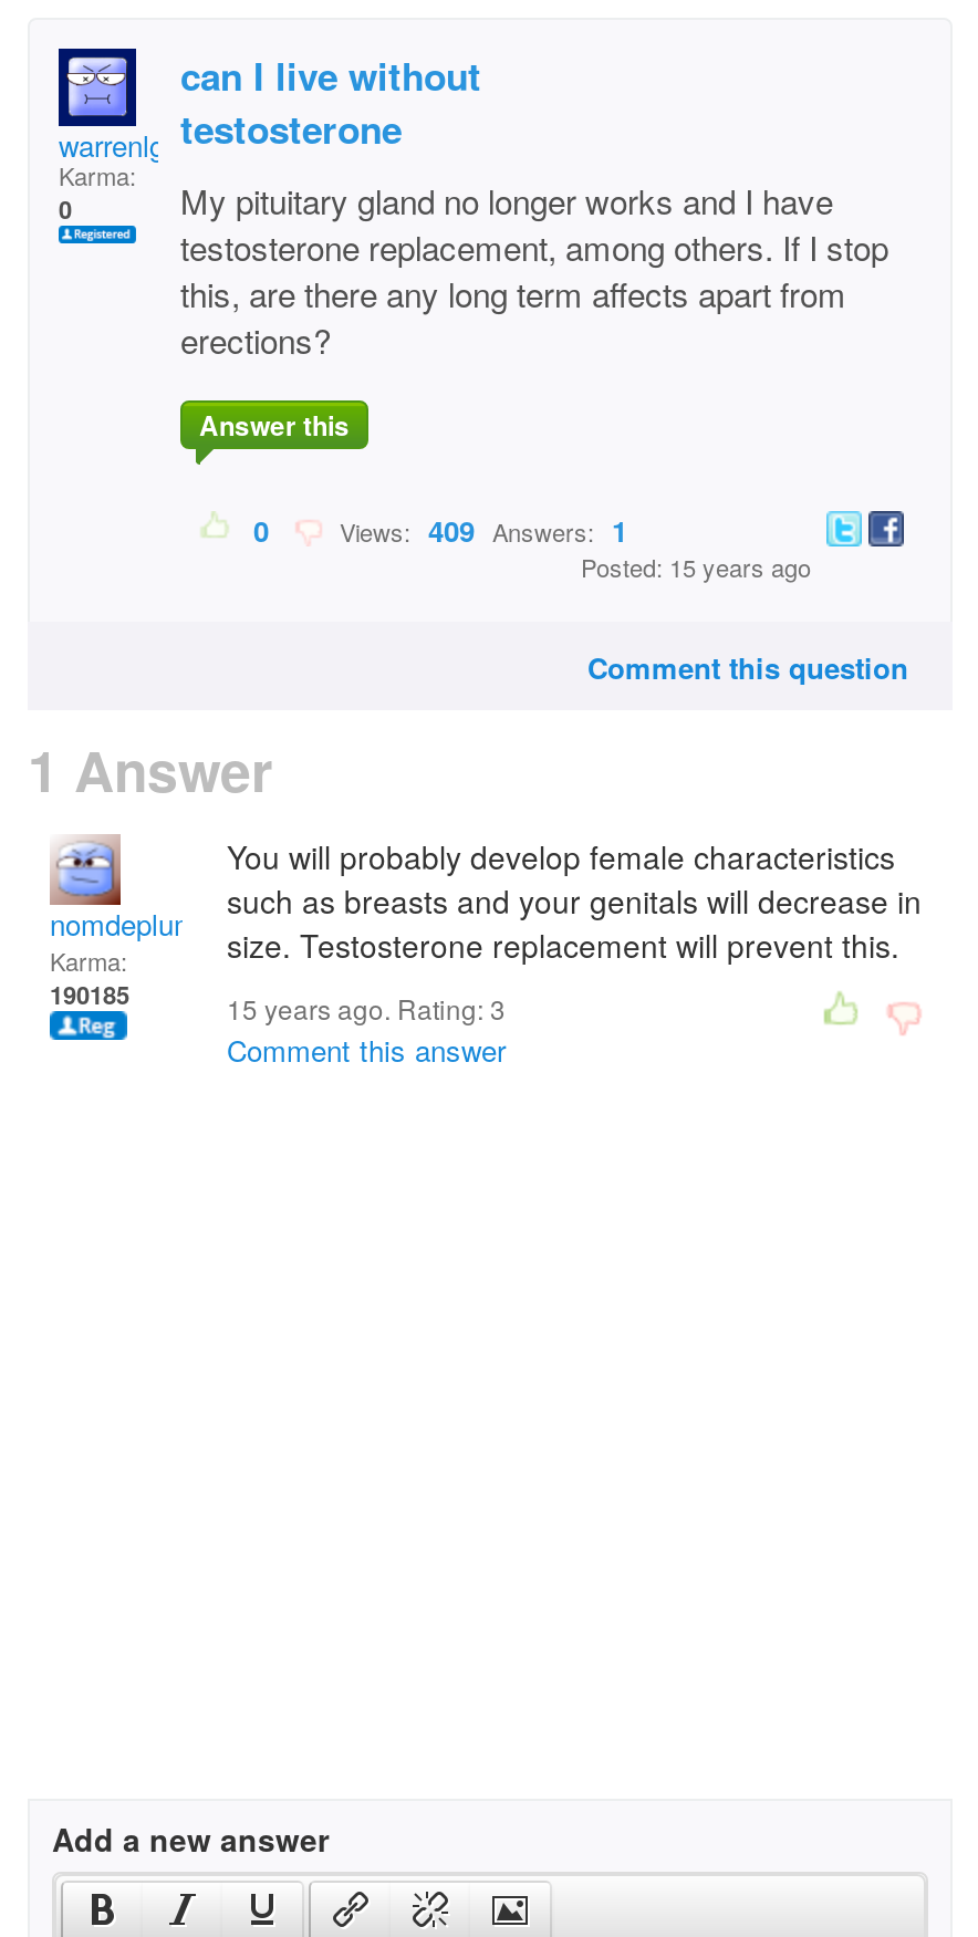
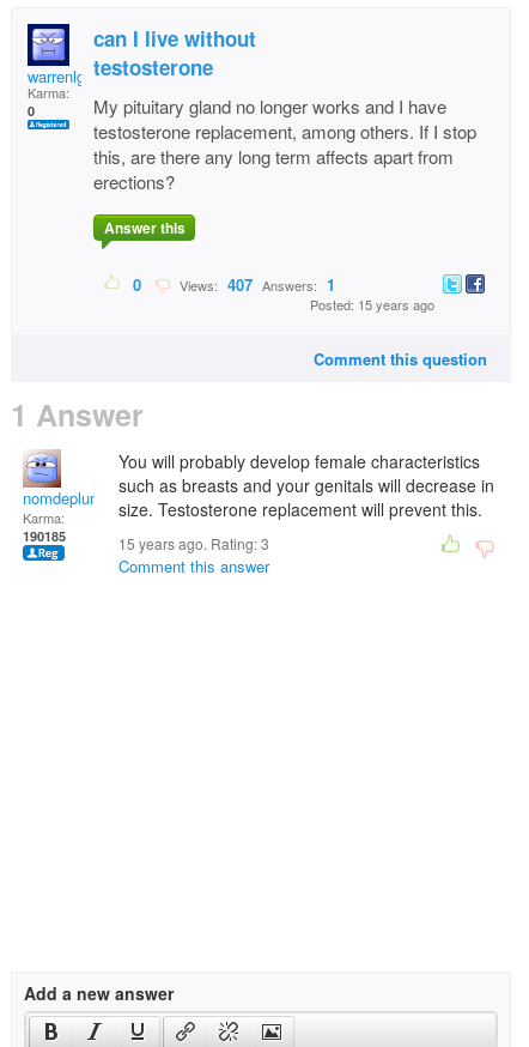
- Views: 409 Answers: 1
+ Views: 407 Answers: 1
